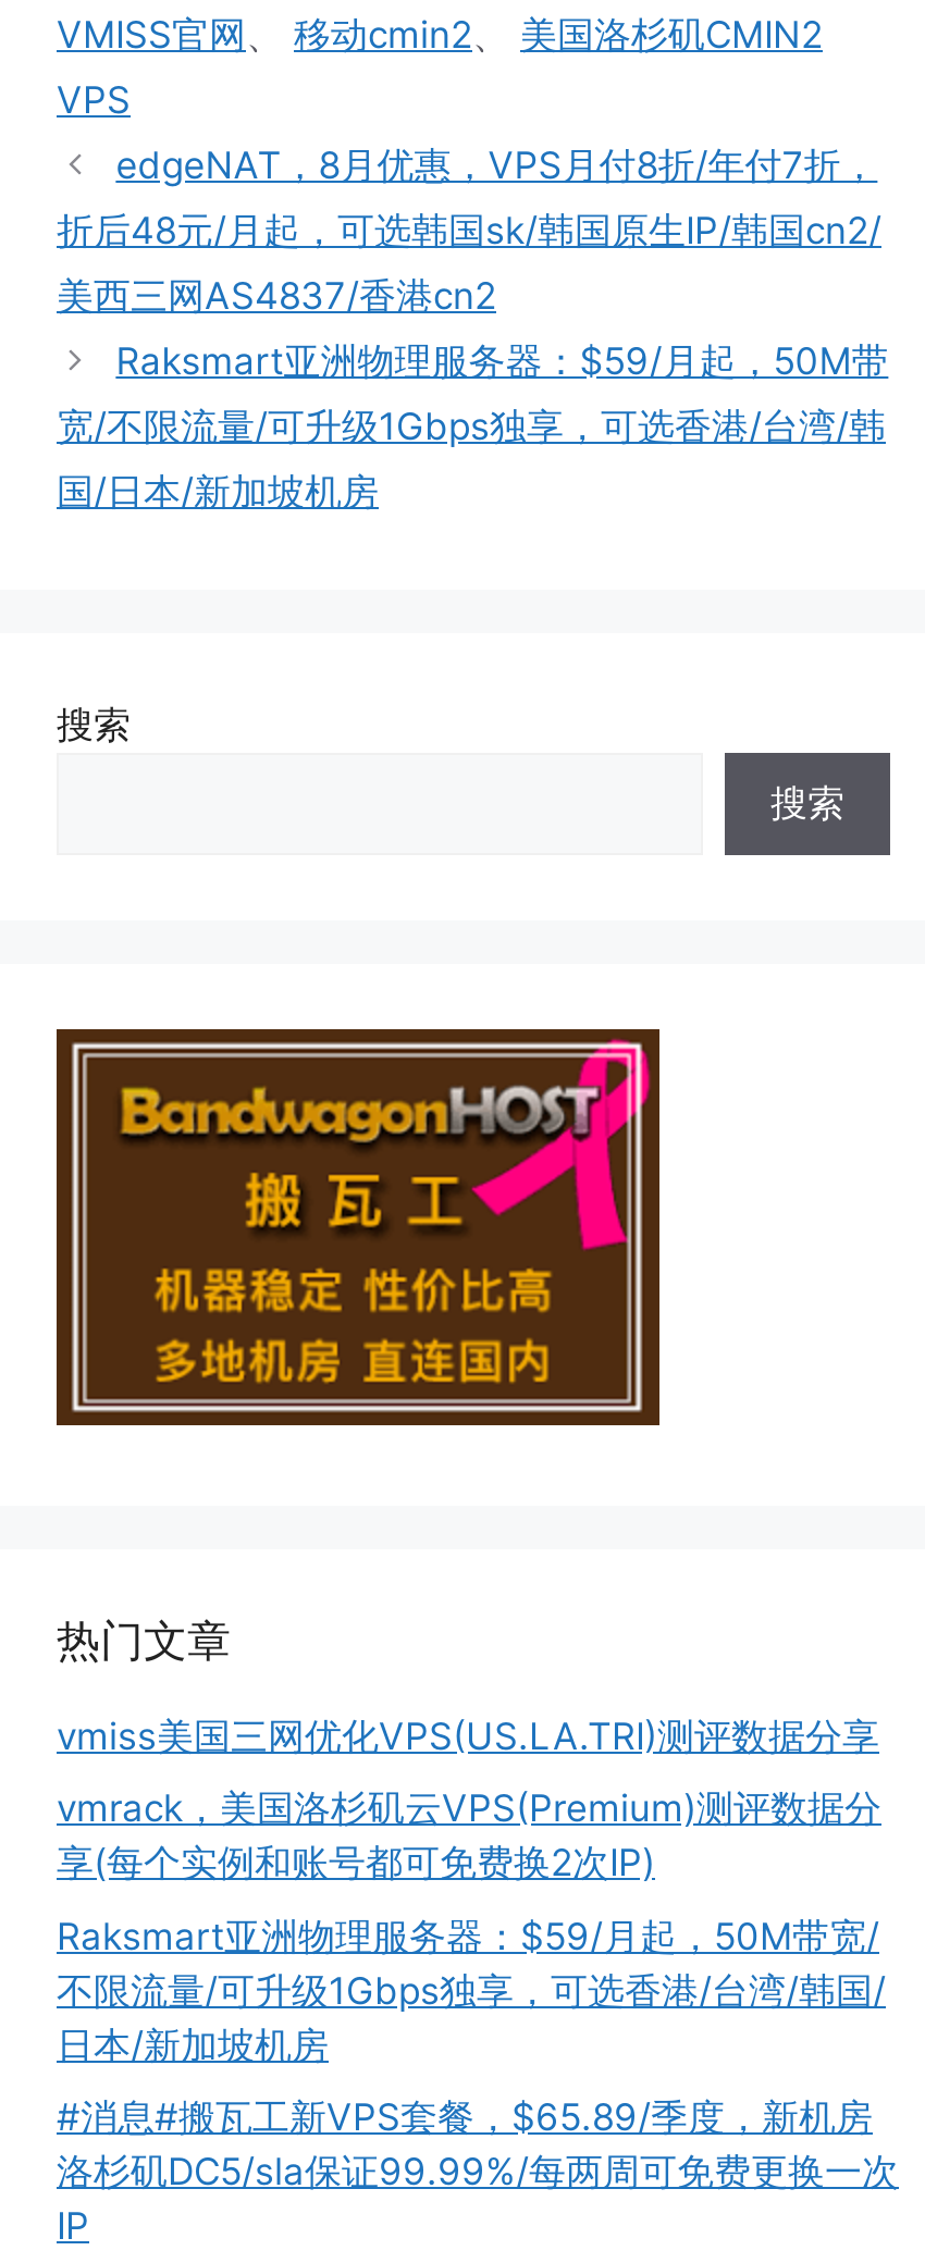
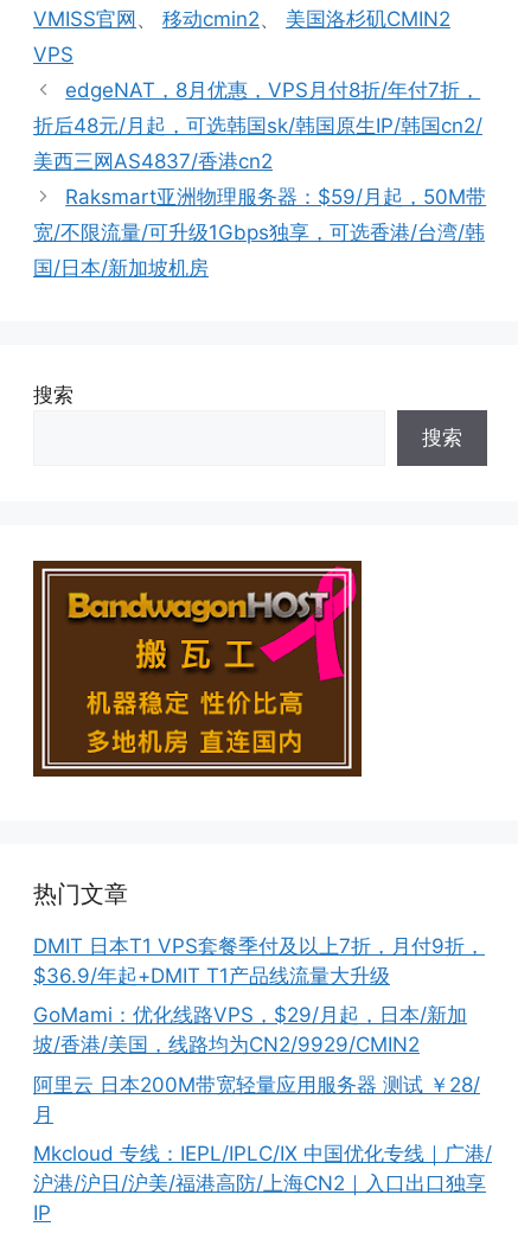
- vmiss美国三网优化VPS(US.LA.TRI)测评数据分享
+ DMIT 日本T1 VPS套餐季付及以上7折，月付9折，
+ $36.9/年起+DMIT T1产品线流量大升级

- vmrack，美国洛杉矶云VPS(Premium)测评数据分
- 享(每个实例和账号都可免费换2次IP)
+ GoMami：优化线路VPS，$29/月起，日本/新加
+ 坡/香港/美国，线路均为CN2/9929/CMIN2

- Raksmart亚洲物理服务器：$59/月起，50M带宽/
- 不限流量/可升级1Gbps独享，可选香港/台湾/韩国/
- 日本/新加坡机房
+ 阿里云 日本200M带宽轻量应用服务器 测试 ￥28/
+ 月

- #消息#搬瓦工新VPS套餐，$65.89/季度，新机房
- 洛杉矶DC5/sla保证99.99%/每两周可免费更换一次
+ Mkcloud 专线：IEPL/IPLC/IX 中国优化专线｜广港/
+ 沪港/沪日/沪美/福港高防/上海CN2｜入口出口独享
